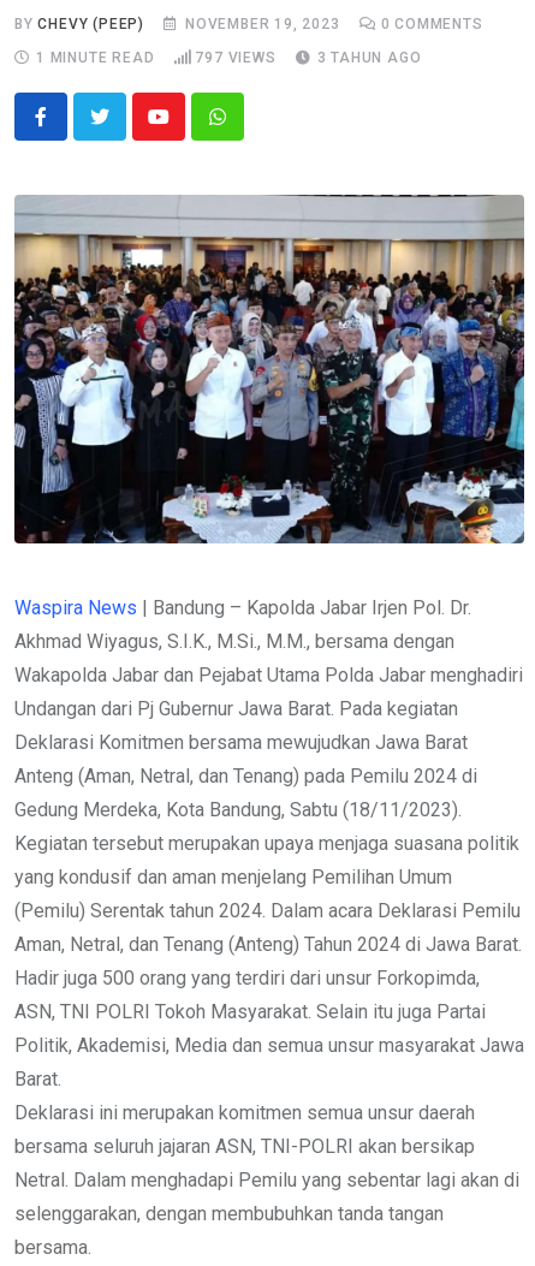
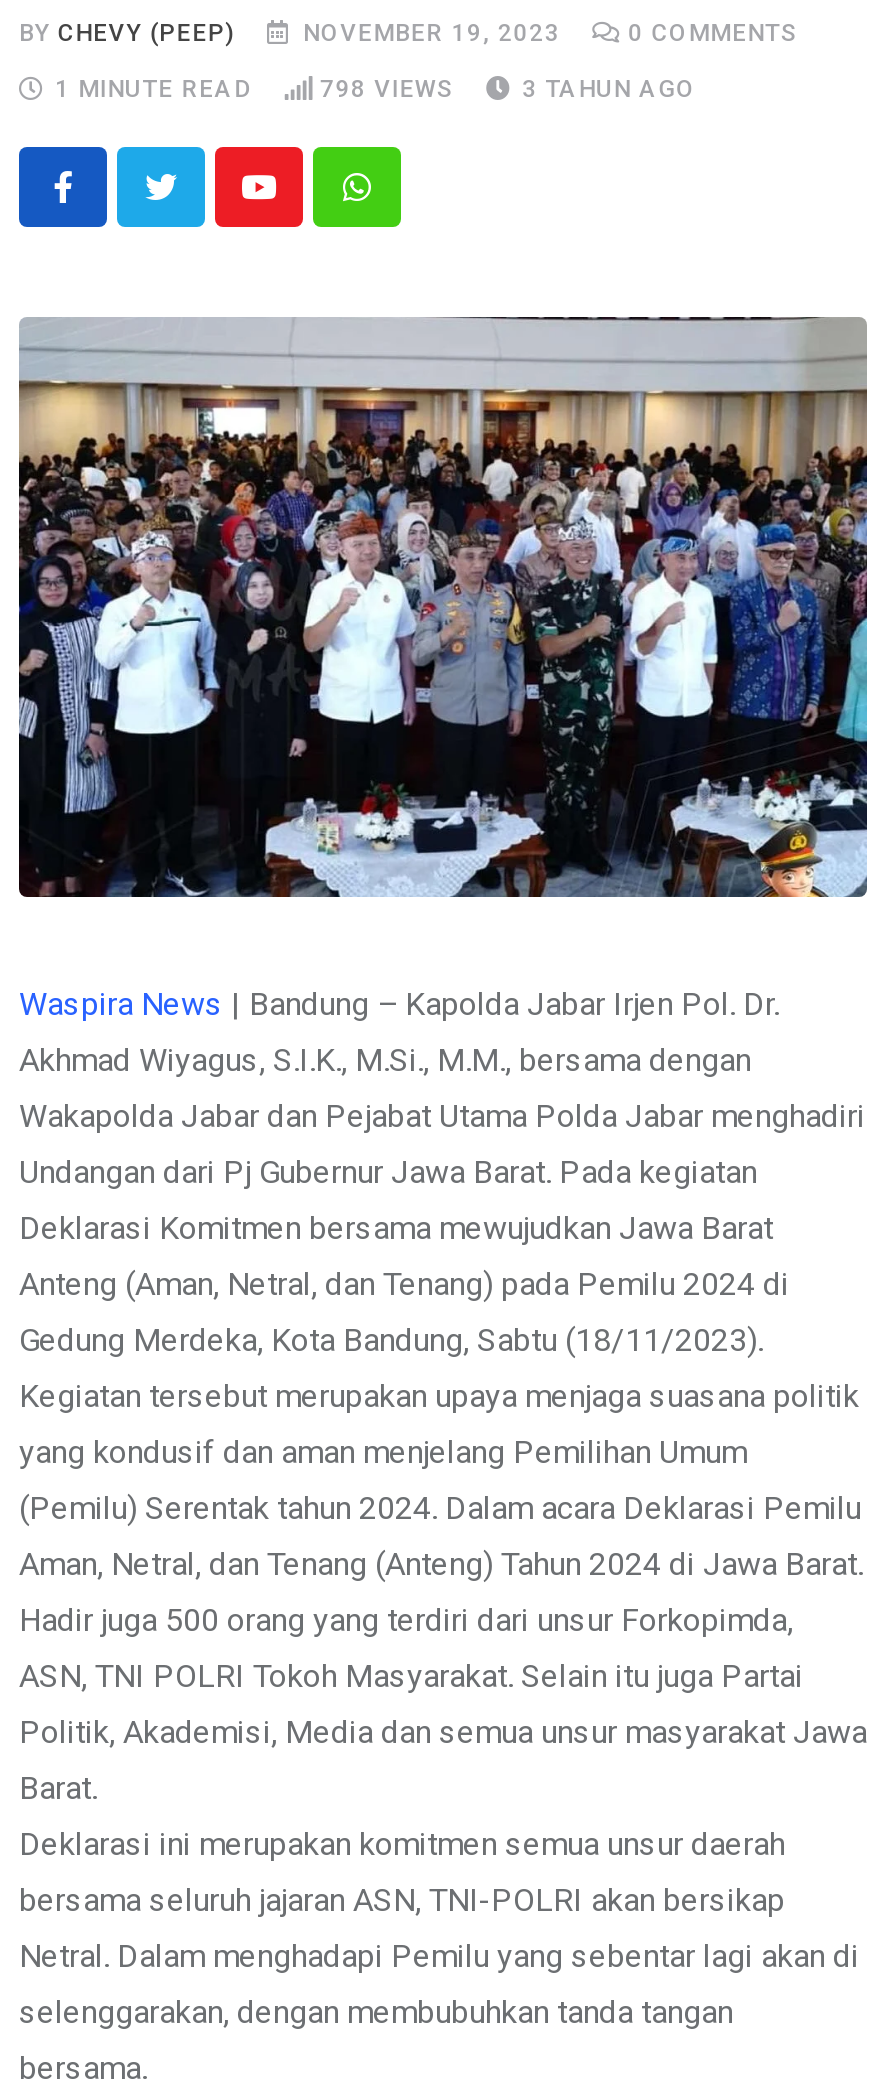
- 797 VIEWS
+ 798 VIEWS
